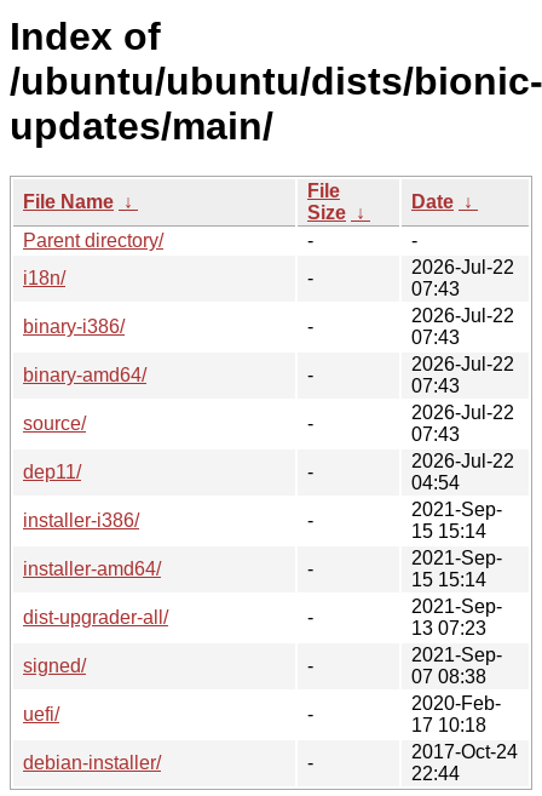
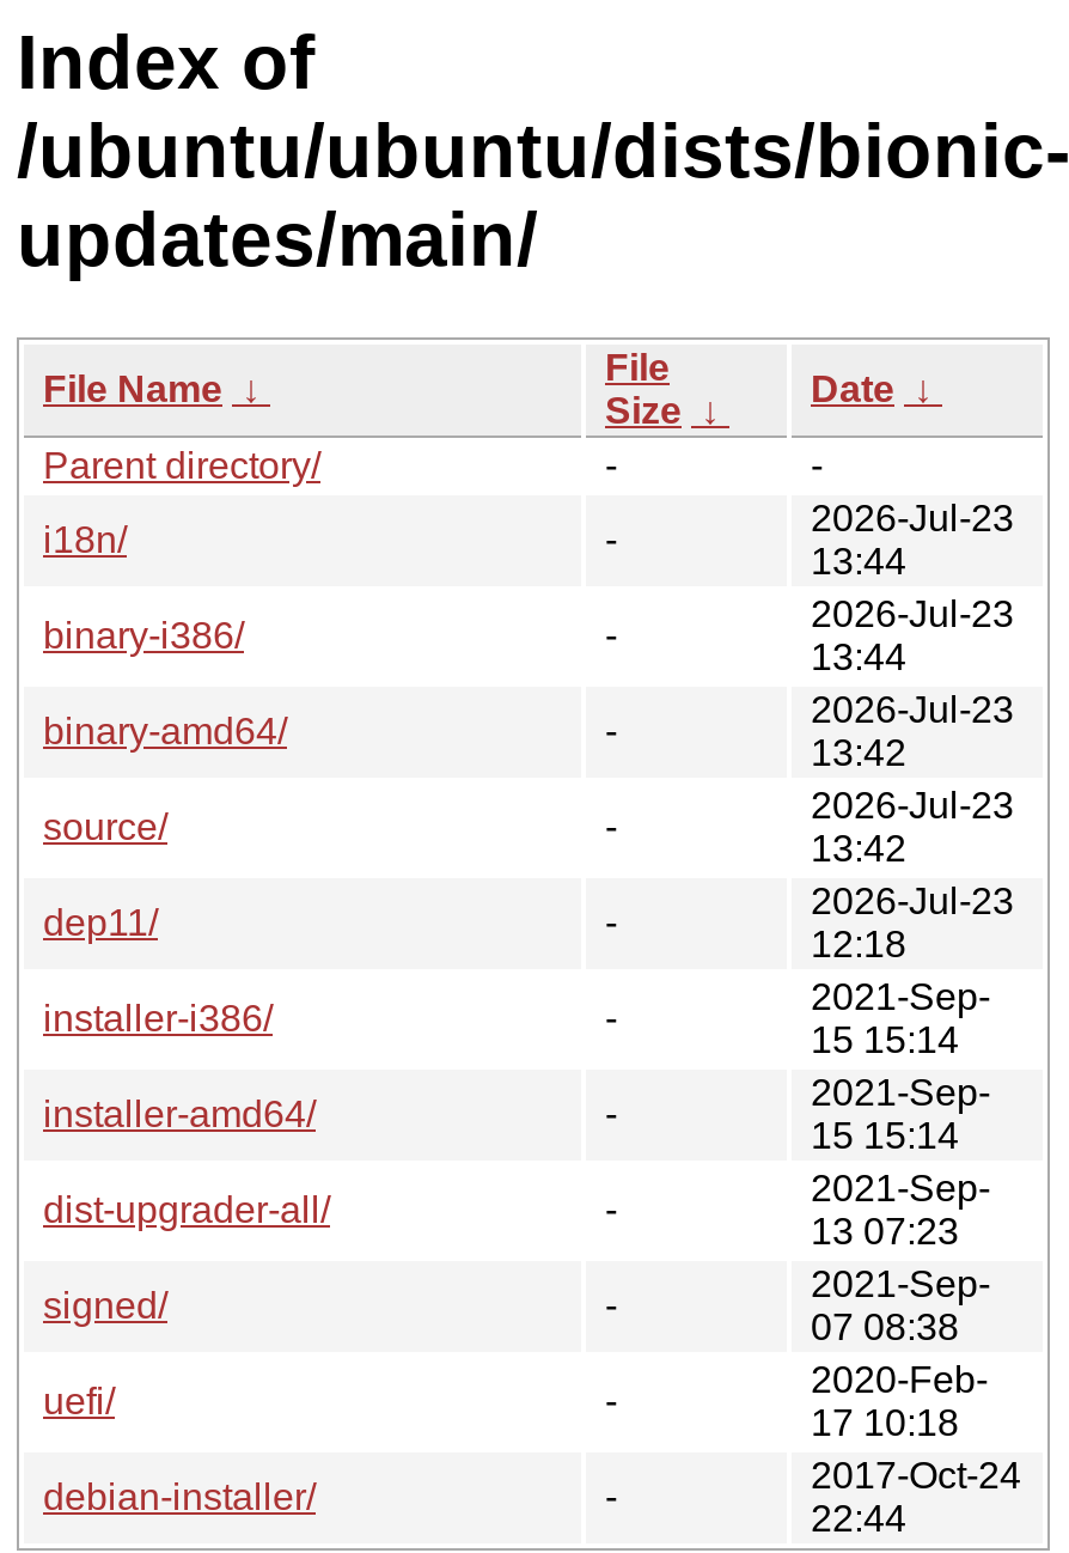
- 2026-Jul-22
- 07:43
+ 2026-Jul-23
+ 13:44

- 2026-Jul-22
- 07:43
+ 2026-Jul-23
+ 13:44

- 2026-Jul-22
- 07:43
+ 2026-Jul-23
+ 13:42

- 2026-Jul-22
- 07:43
+ 2026-Jul-23
+ 13:42

- 2026-Jul-22
- 04:54
+ 2026-Jul-23
+ 12:18
